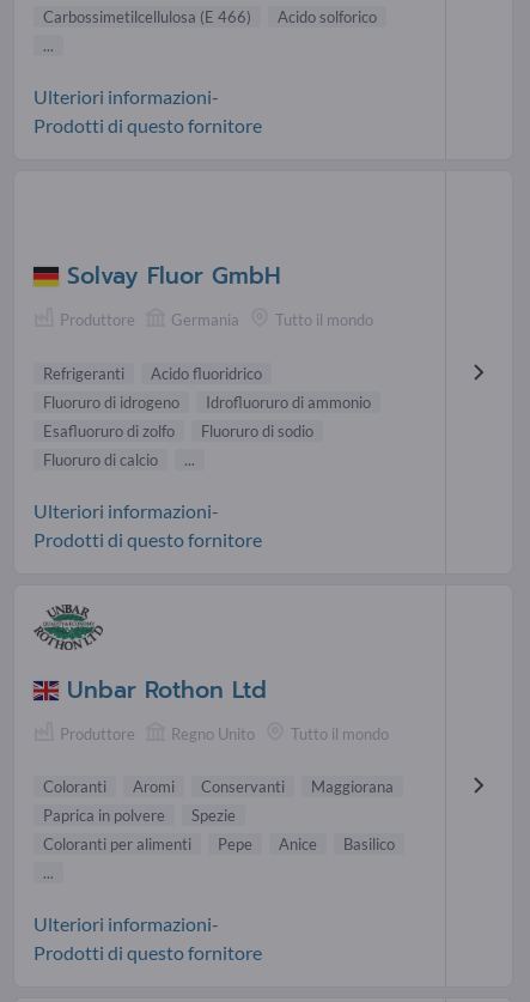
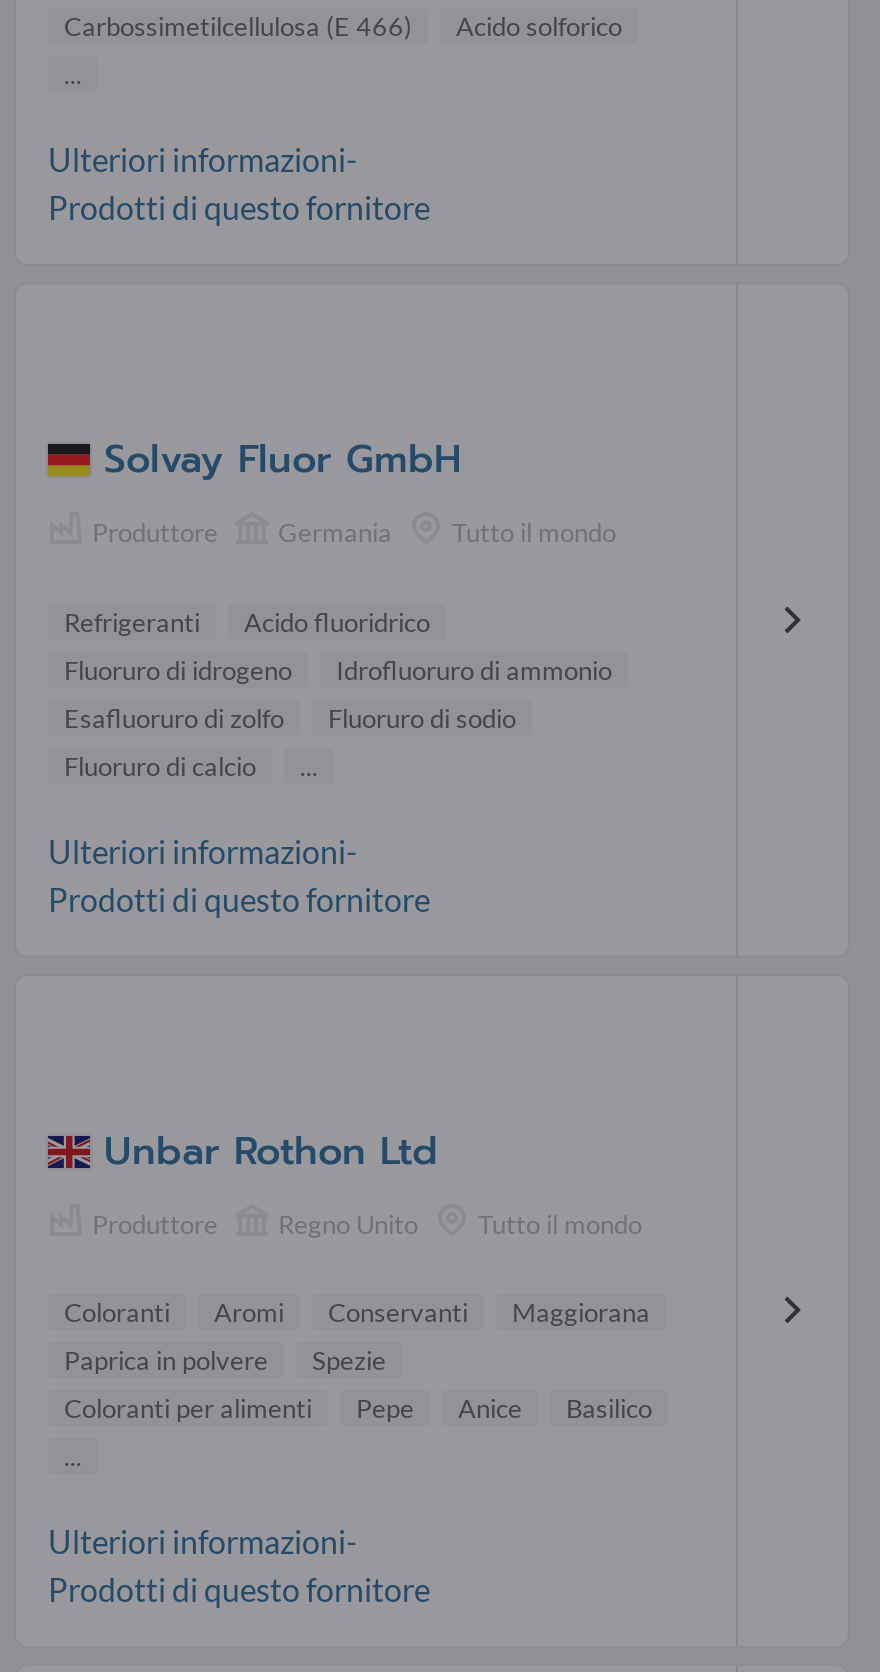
- [image]
